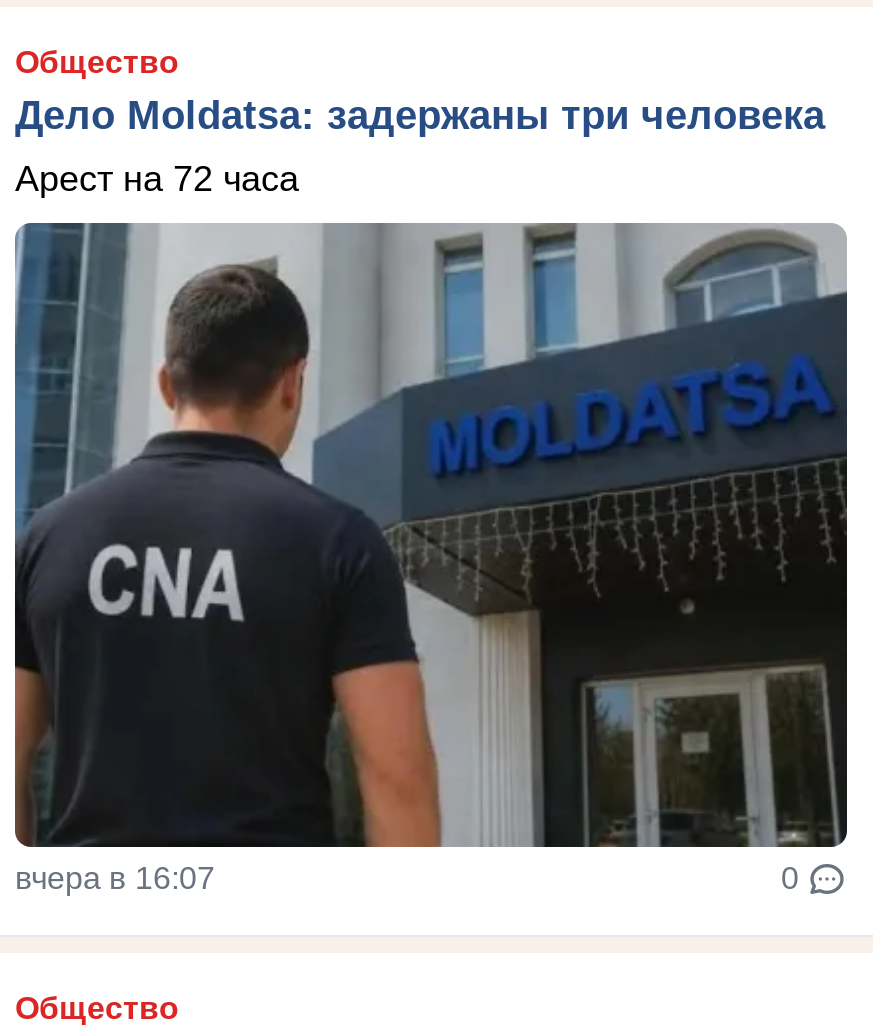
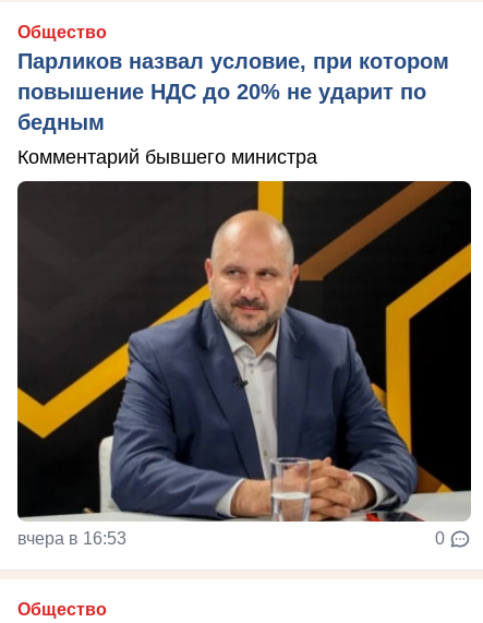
- Дело Moldatsa: задержаны три человека
+ Парликов назвал условие, при котором
+ повышение НДС до 20% не ударит по
+ бедным

- Арест на 72 часа
+ Комментарий бывшего министра

- [image]
- вчера в 16:07
+ [image]
+ вчера в 16:53
